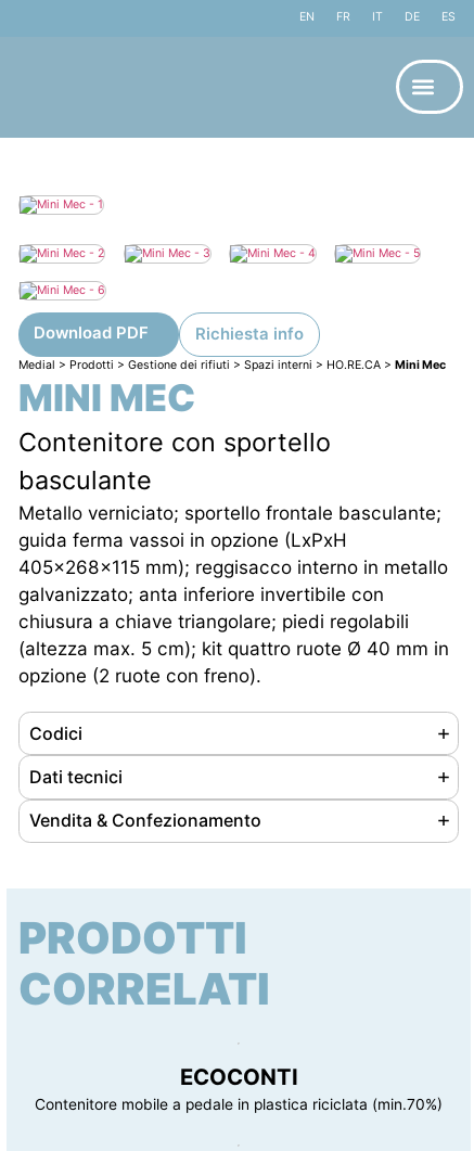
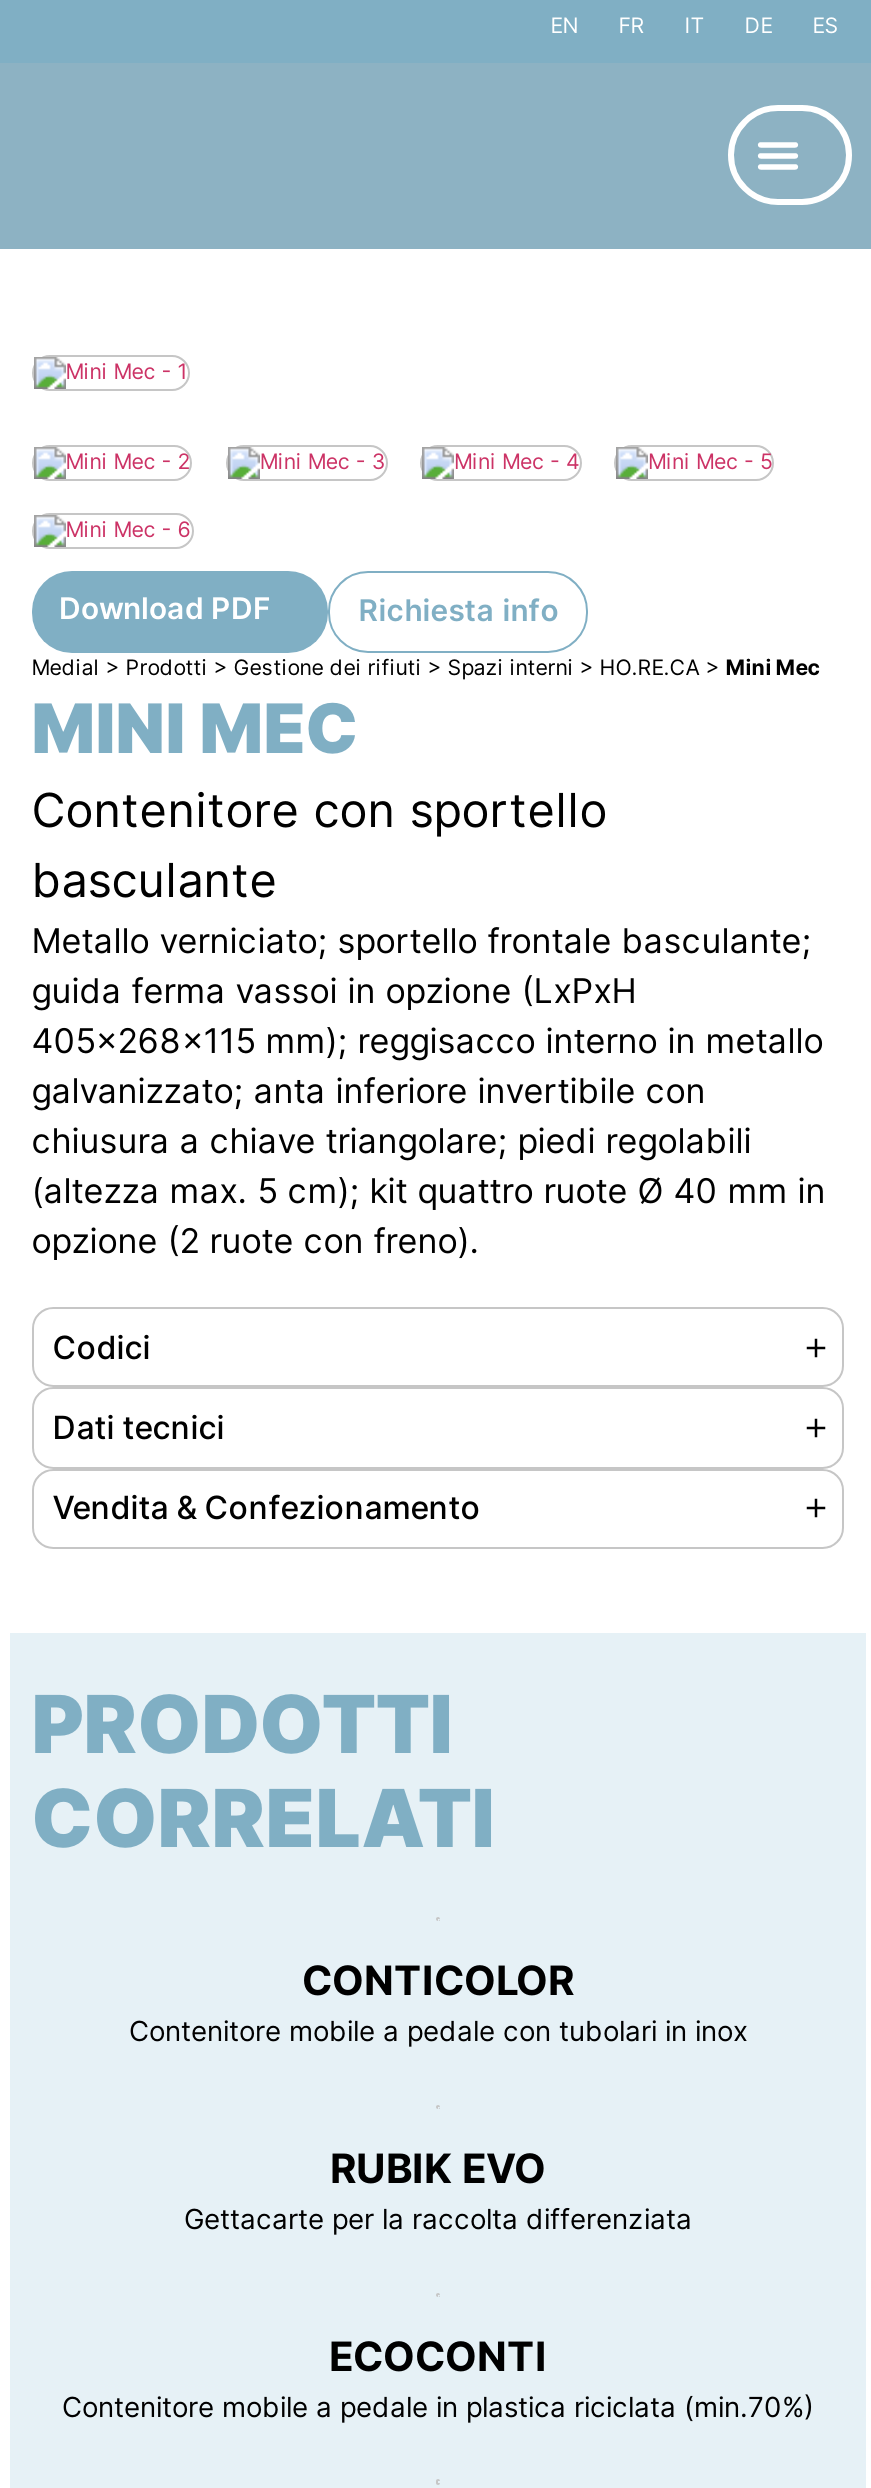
+ CONTICOLOR
+ Contenitore mobile a pedale con tubolari in inox
+ RUBIK EVO
+ Gettacarte per la raccolta differenziata
